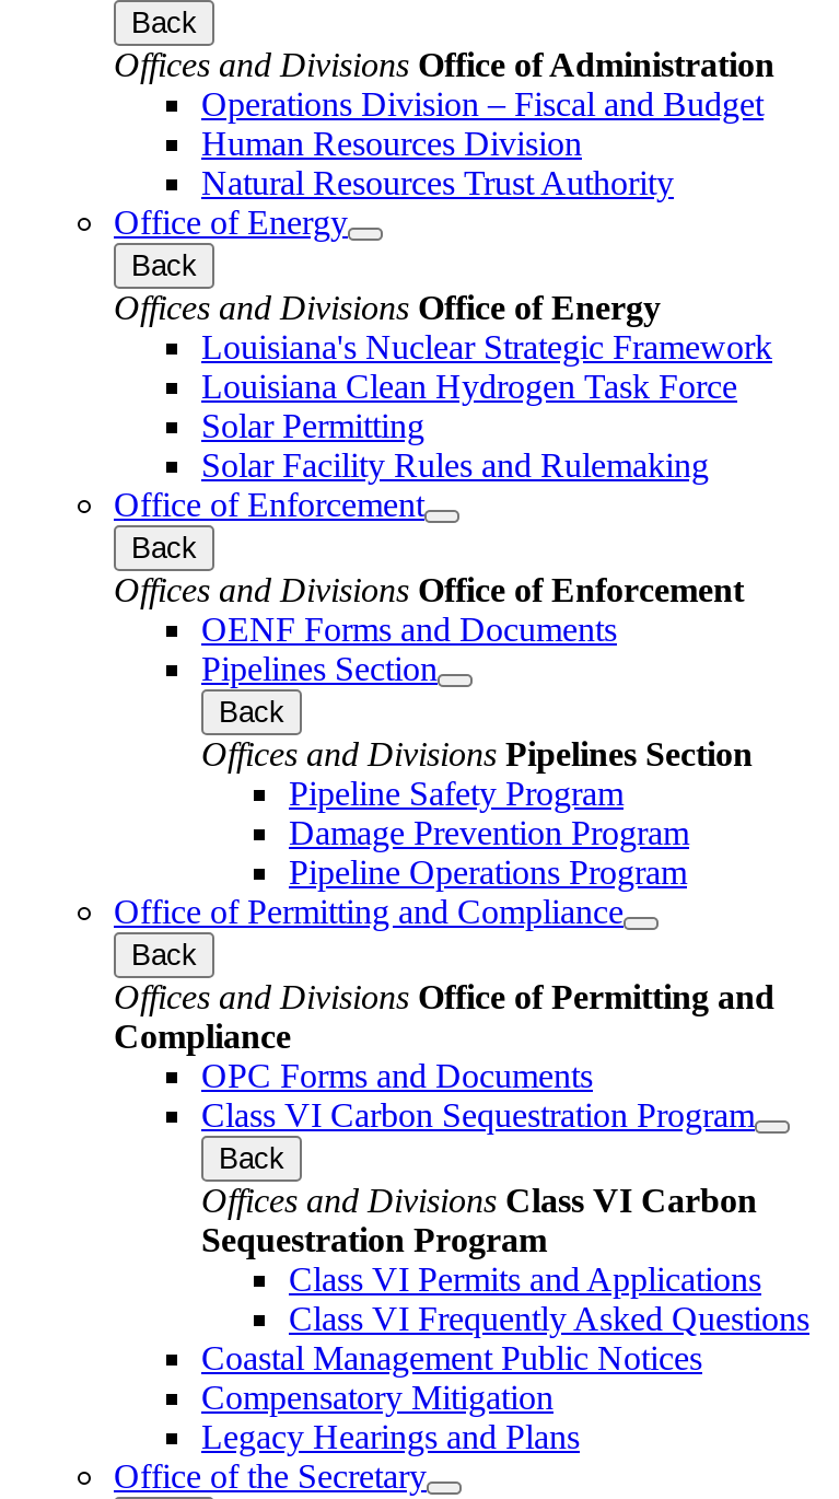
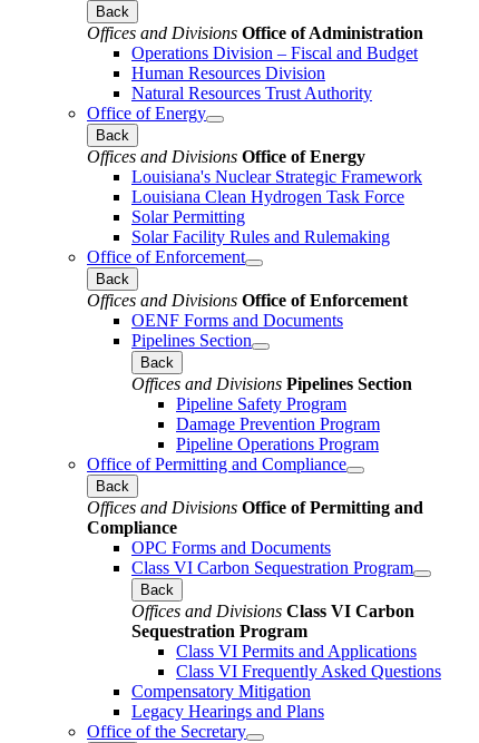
- Coastal Management Public Notices
